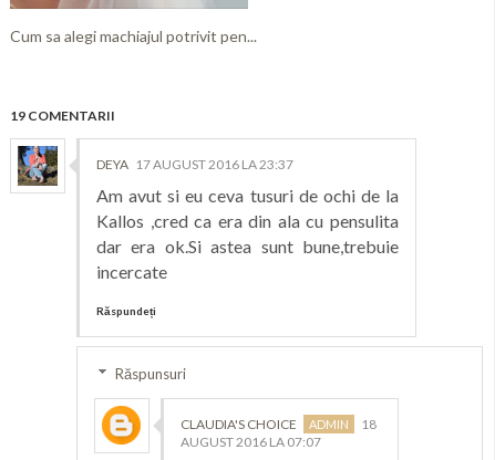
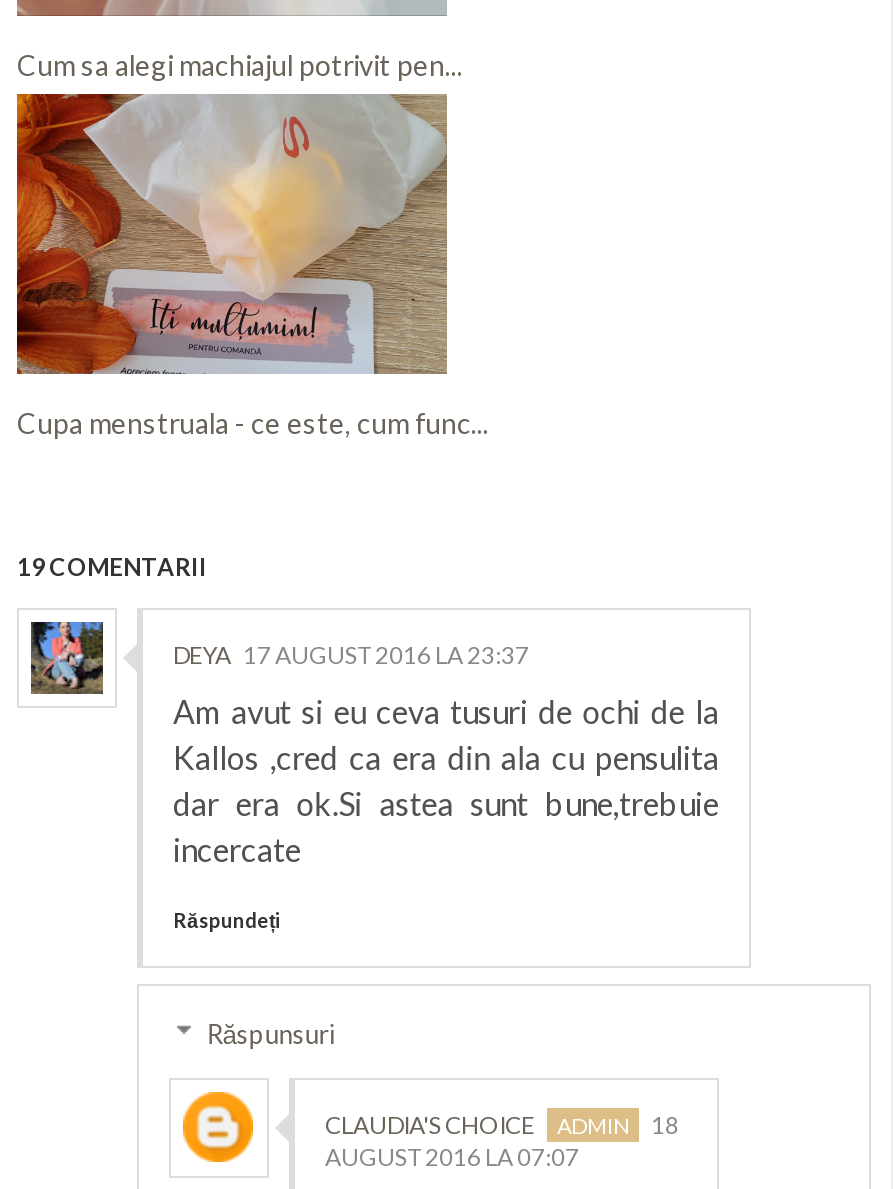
+ [image]
+ Cupa menstruala - ce este, cum func...
